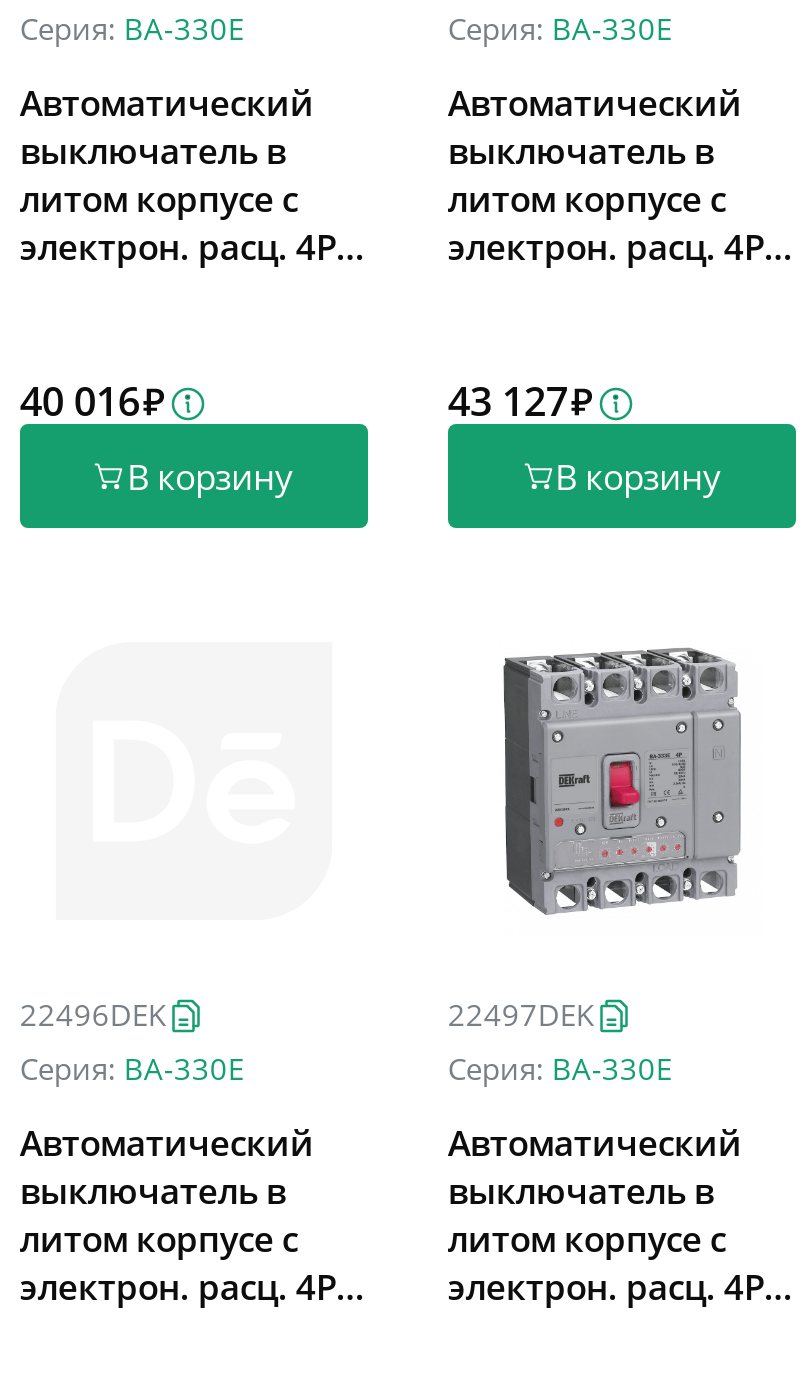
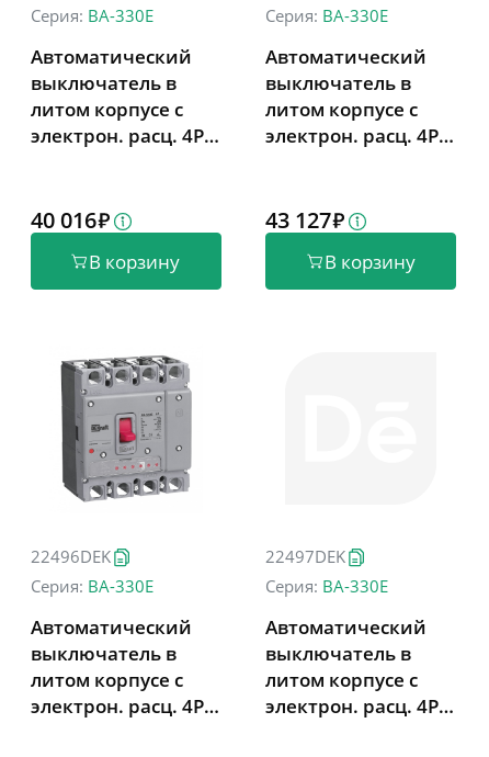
+ [image]

- [image]
